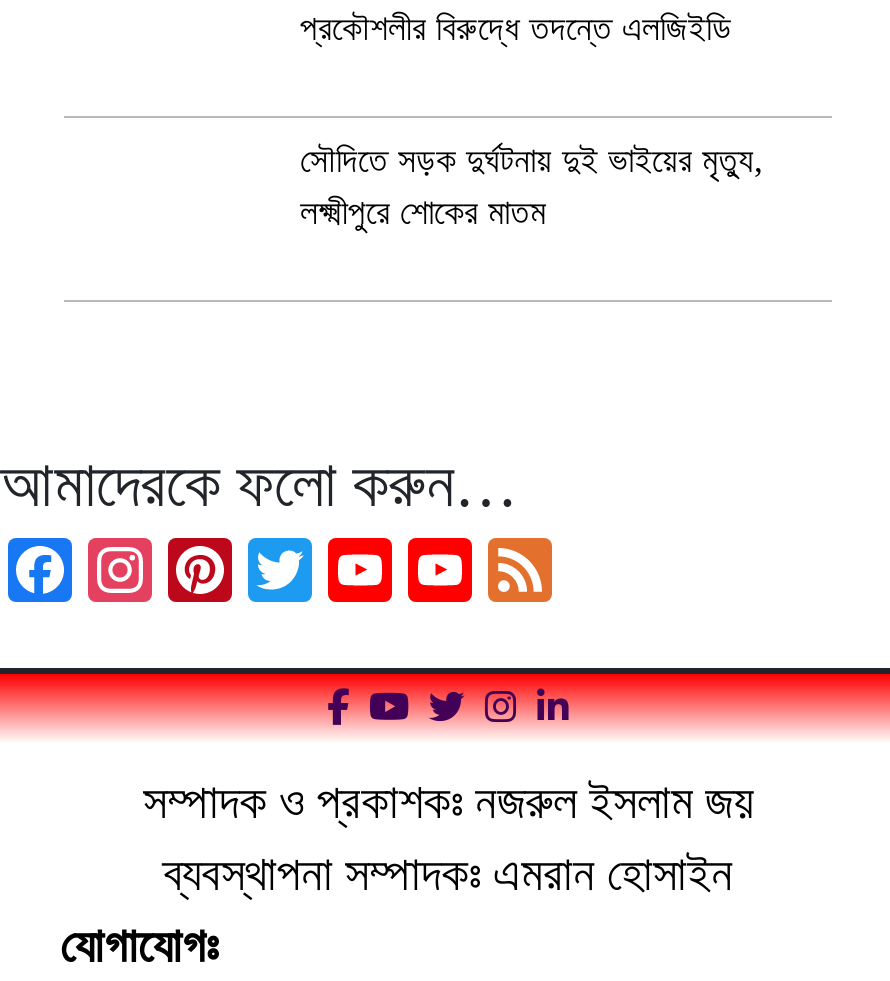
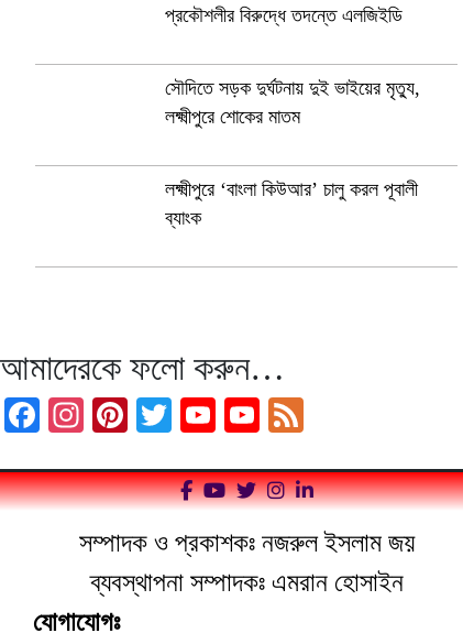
+ লক্ষ্মীপুরে ‘বাংলা কিউআর’ চালু করল পূবালী
+ ব্যাংক
